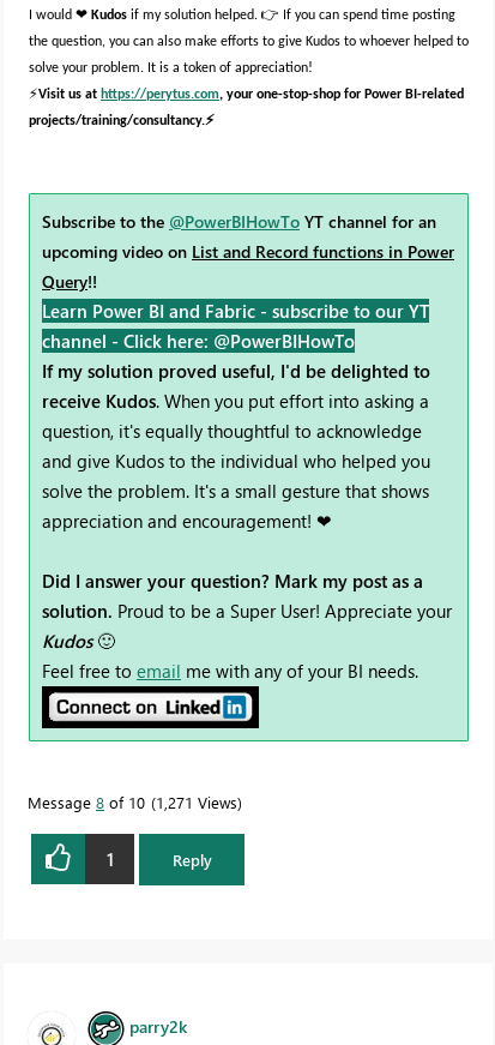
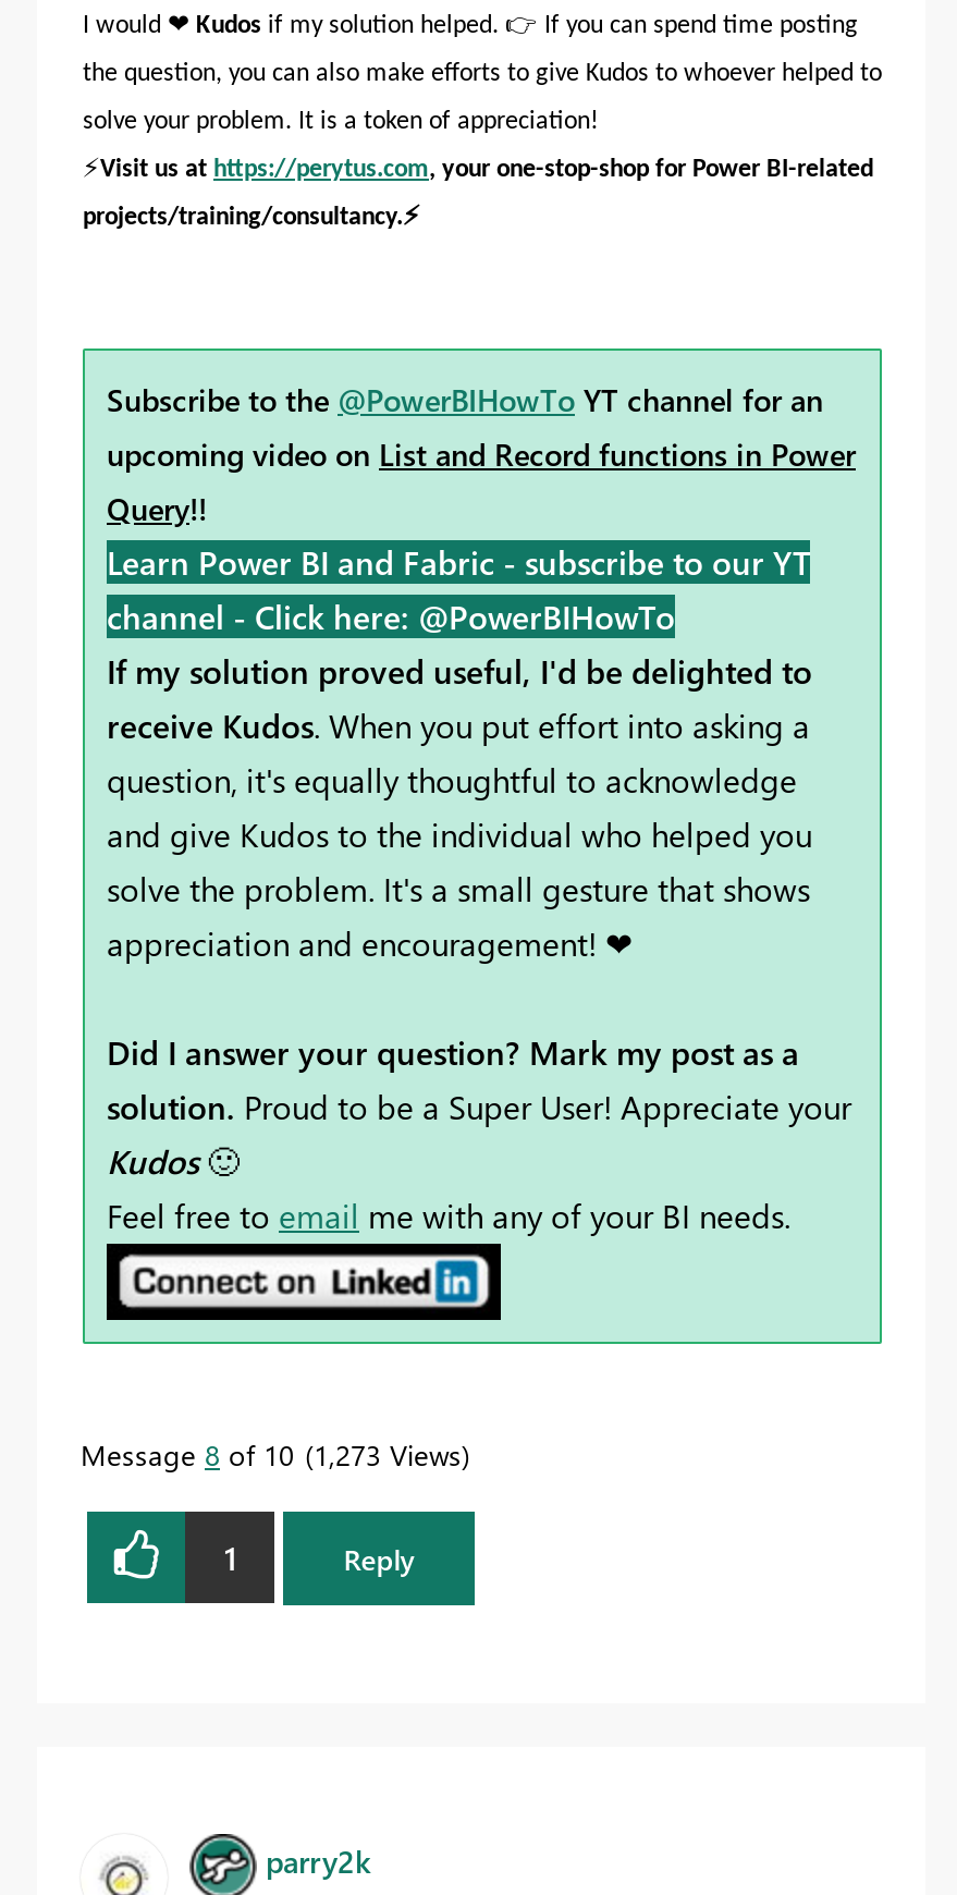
- Message 8 of 10 1,271 Views
+ Message 8 of 10 1,273 Views
